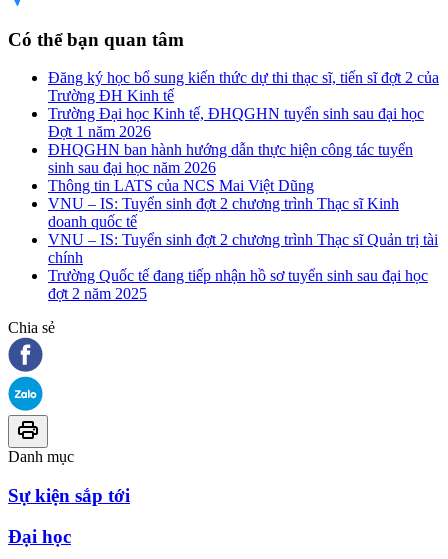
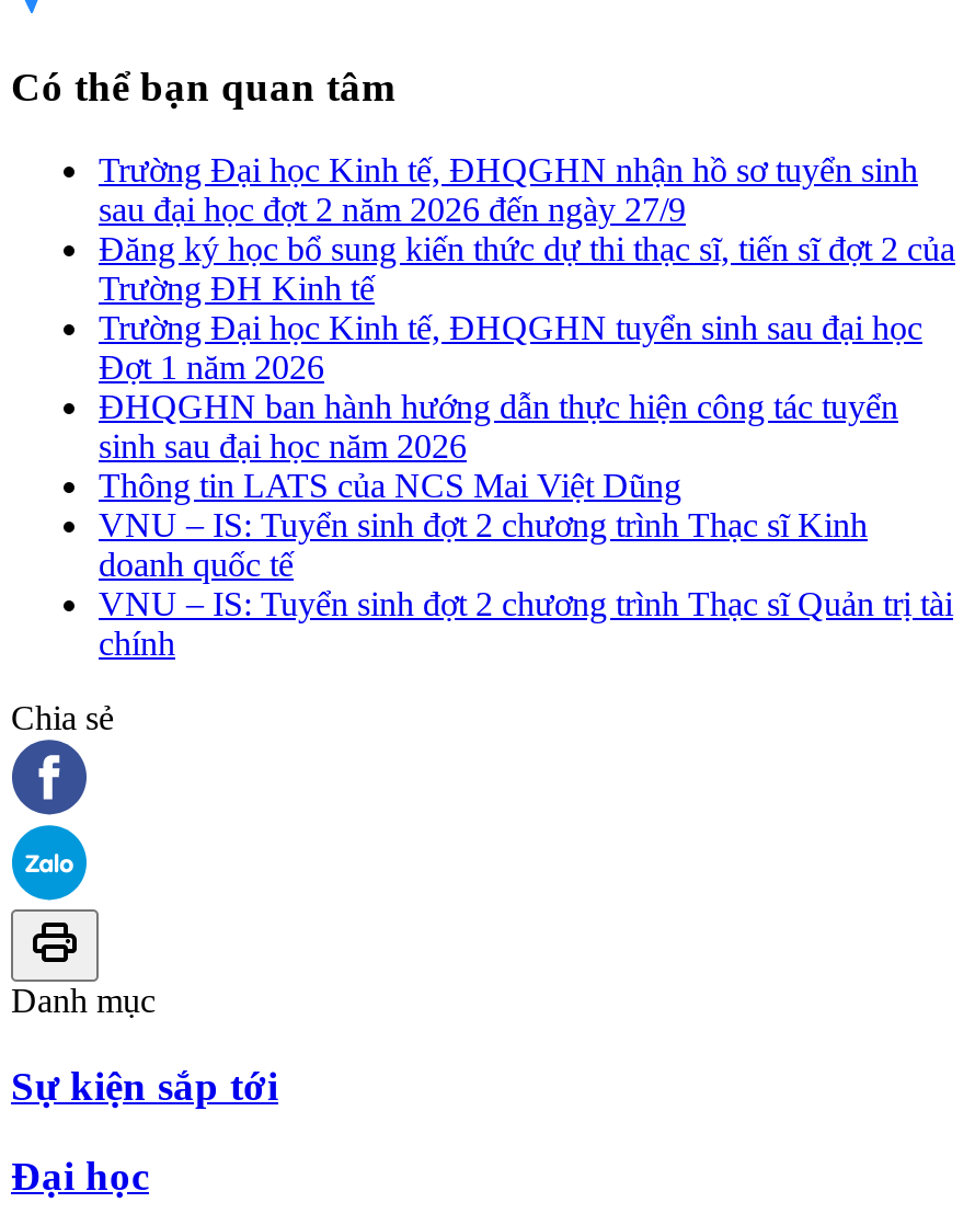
+ Trường Đại học Kinh tế, ĐHQGHN nhận hồ sơ tuyển sinh
+ sau đại học đợt 2 năm 2026 đến ngày 27/9

moved down: Đăng ký học bổ sung kiến thức dự thi thạc sĩ, tiến sĩ đợt 2 của | Trường ĐH Kinh tế | Trường Đại học Kinh tế, ĐHQGHN tuyển sinh sau đại học | ... | VNU – IS: Tuyển sinh đợt 2 chương trình Thạc sĩ Quản trị tài | chính

- Trường Quốc tế đang tiếp nhận hồ sơ tuyển sinh sau đại học
- đợt 2 năm 2025
